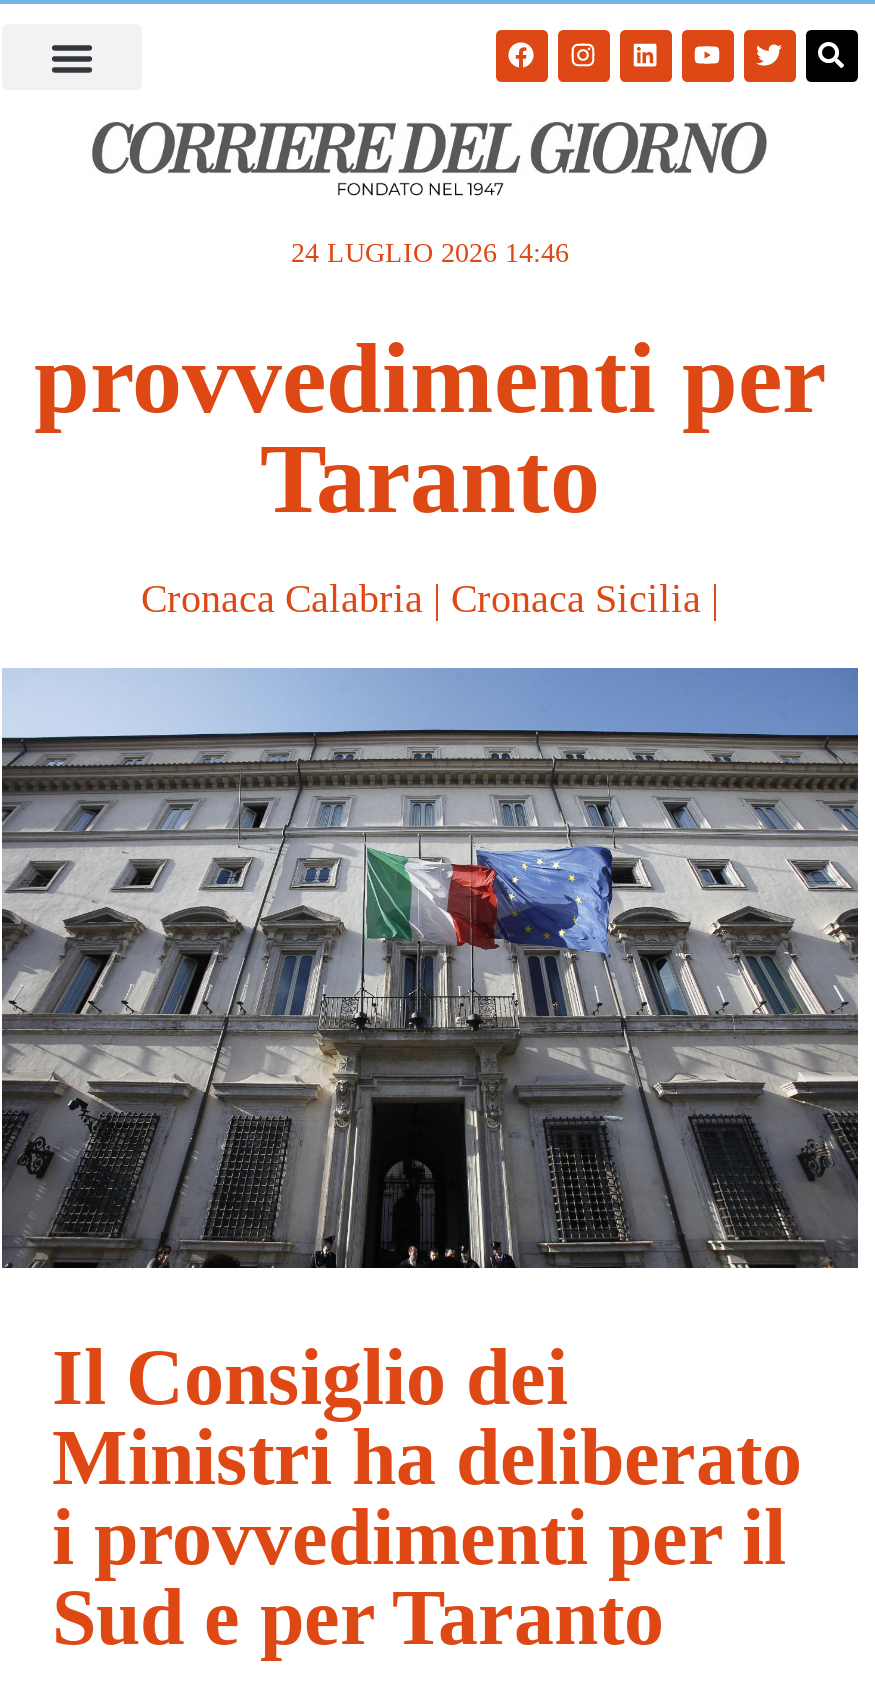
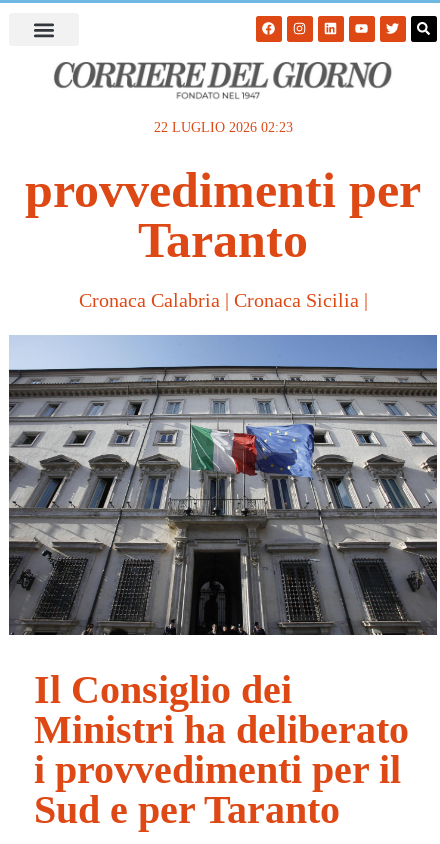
- 24 LUGLIO 2026 14:46
+ 22 LUGLIO 2026 02:23
